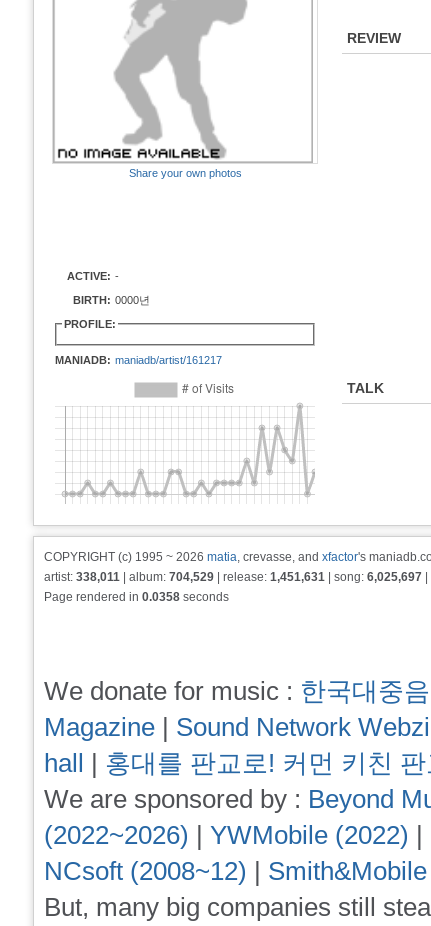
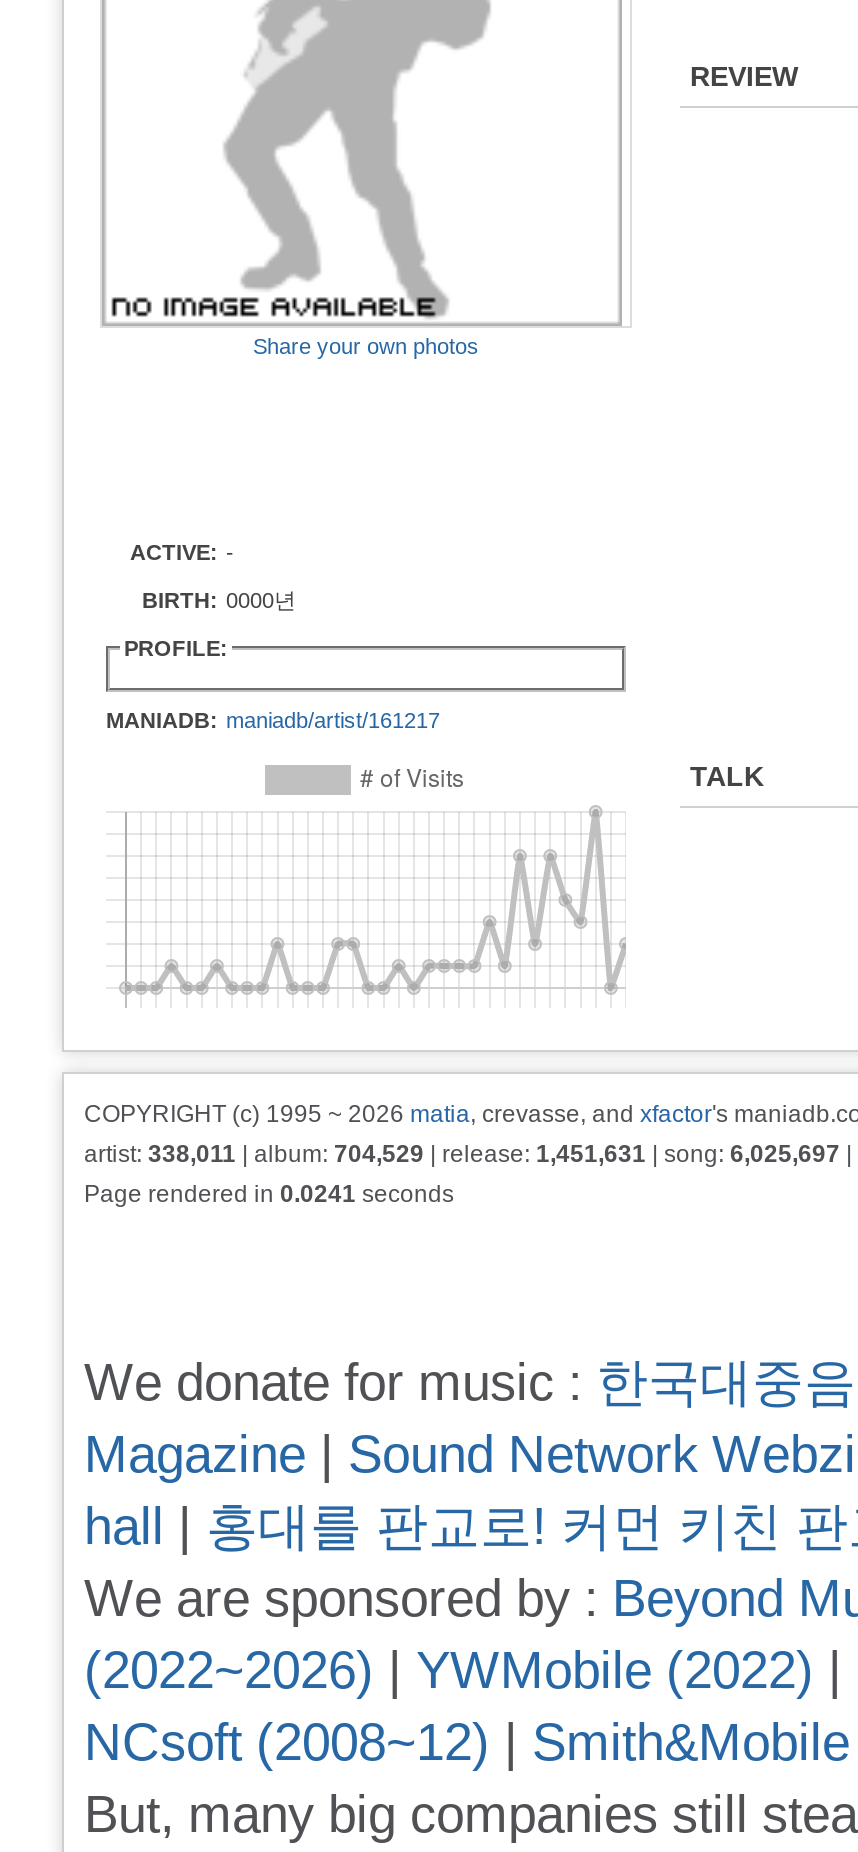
- Page rendered in 0.0358 seconds
+ Page rendered in 0.0241 seconds
